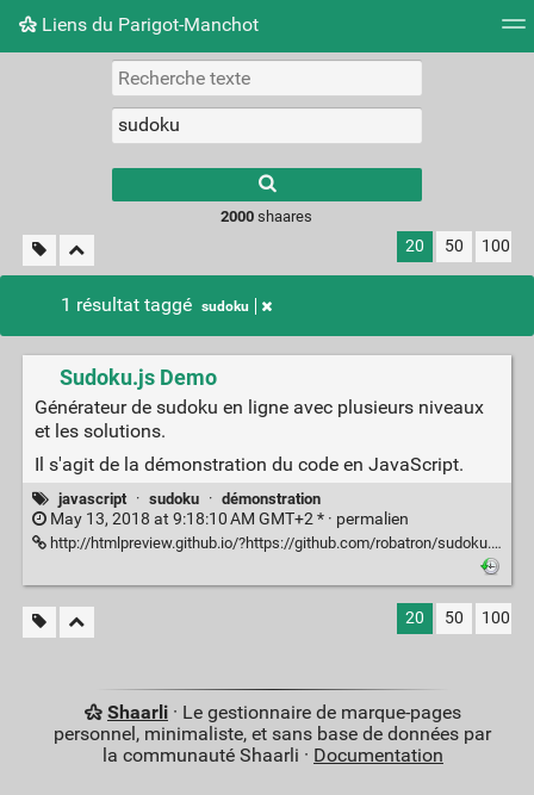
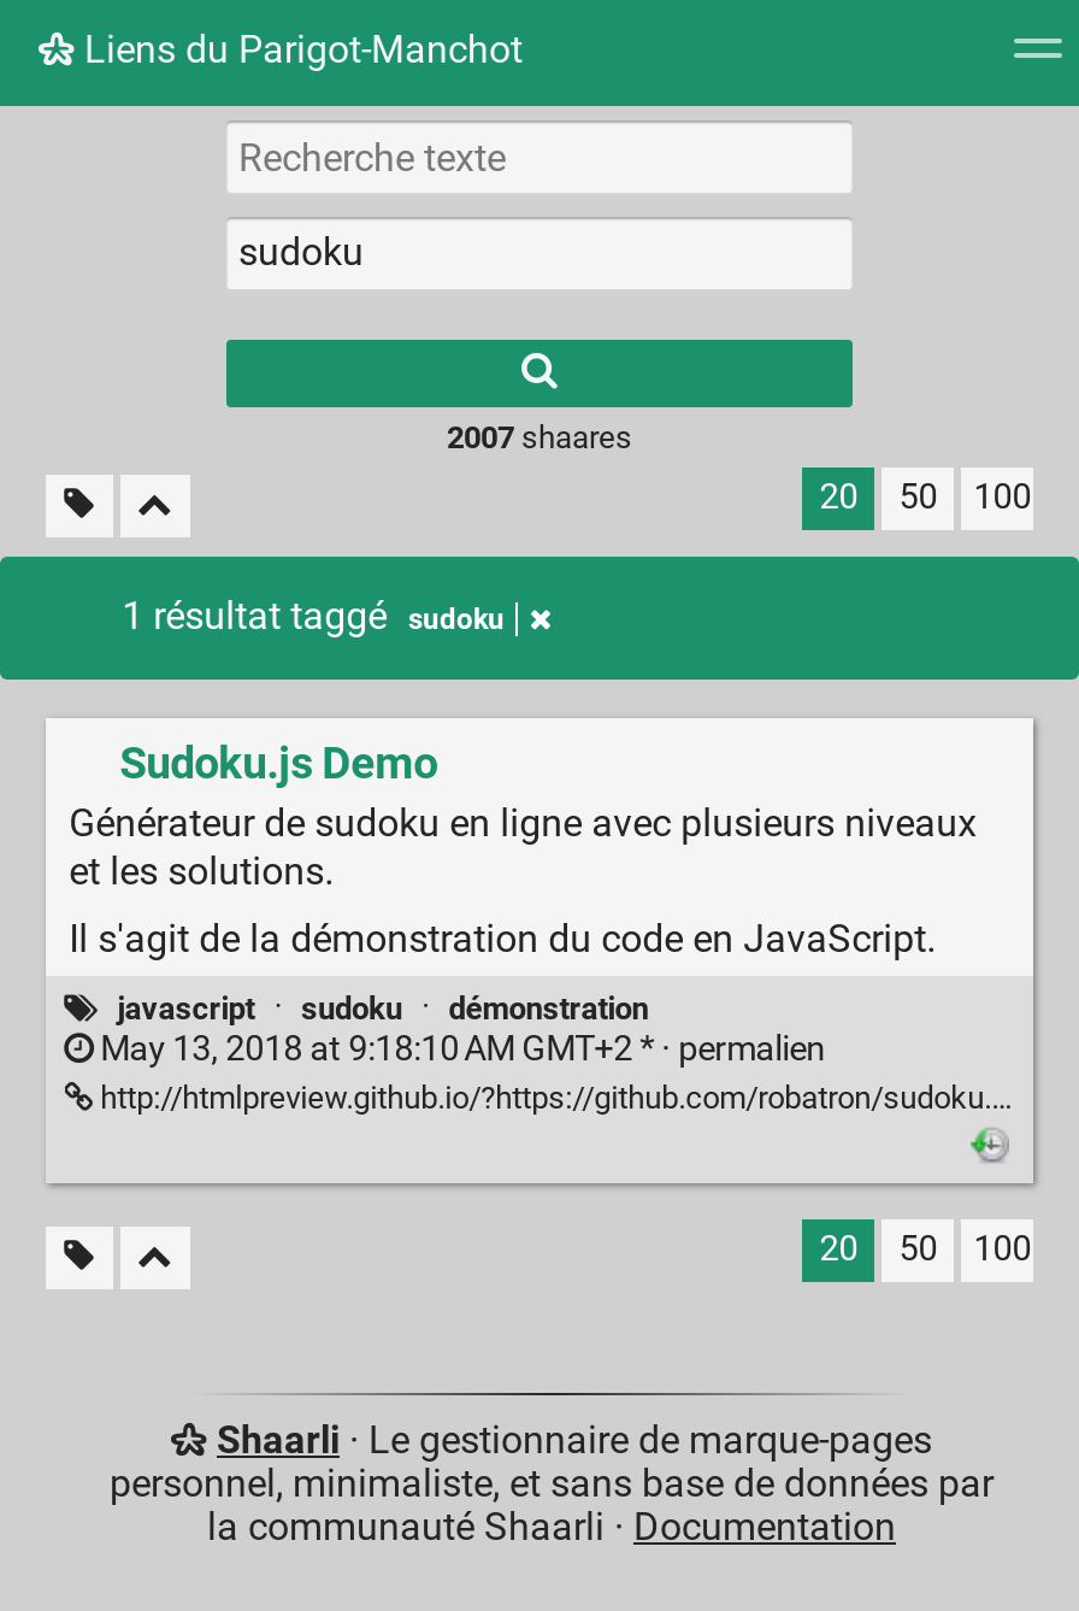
- 2000 shaares
+ 2007 shaares
